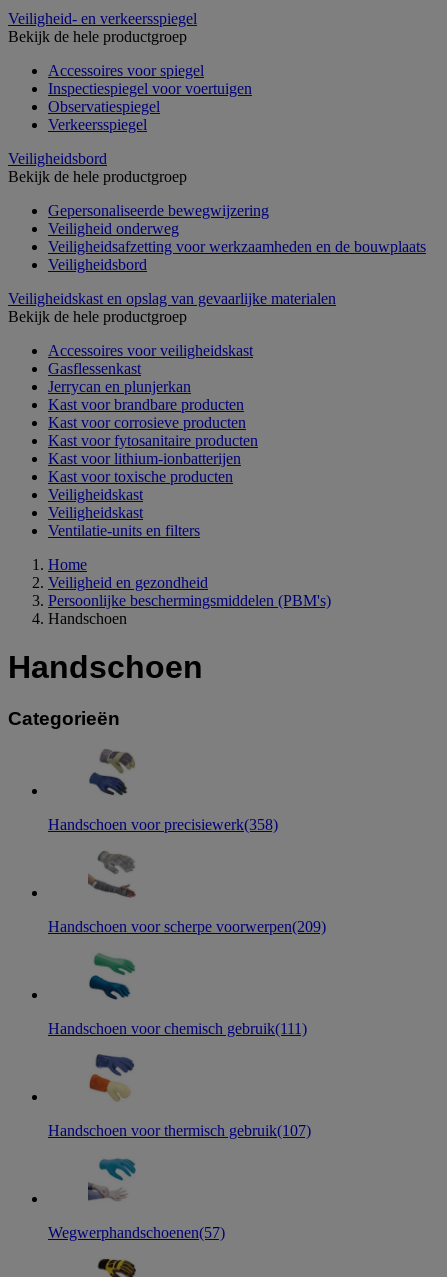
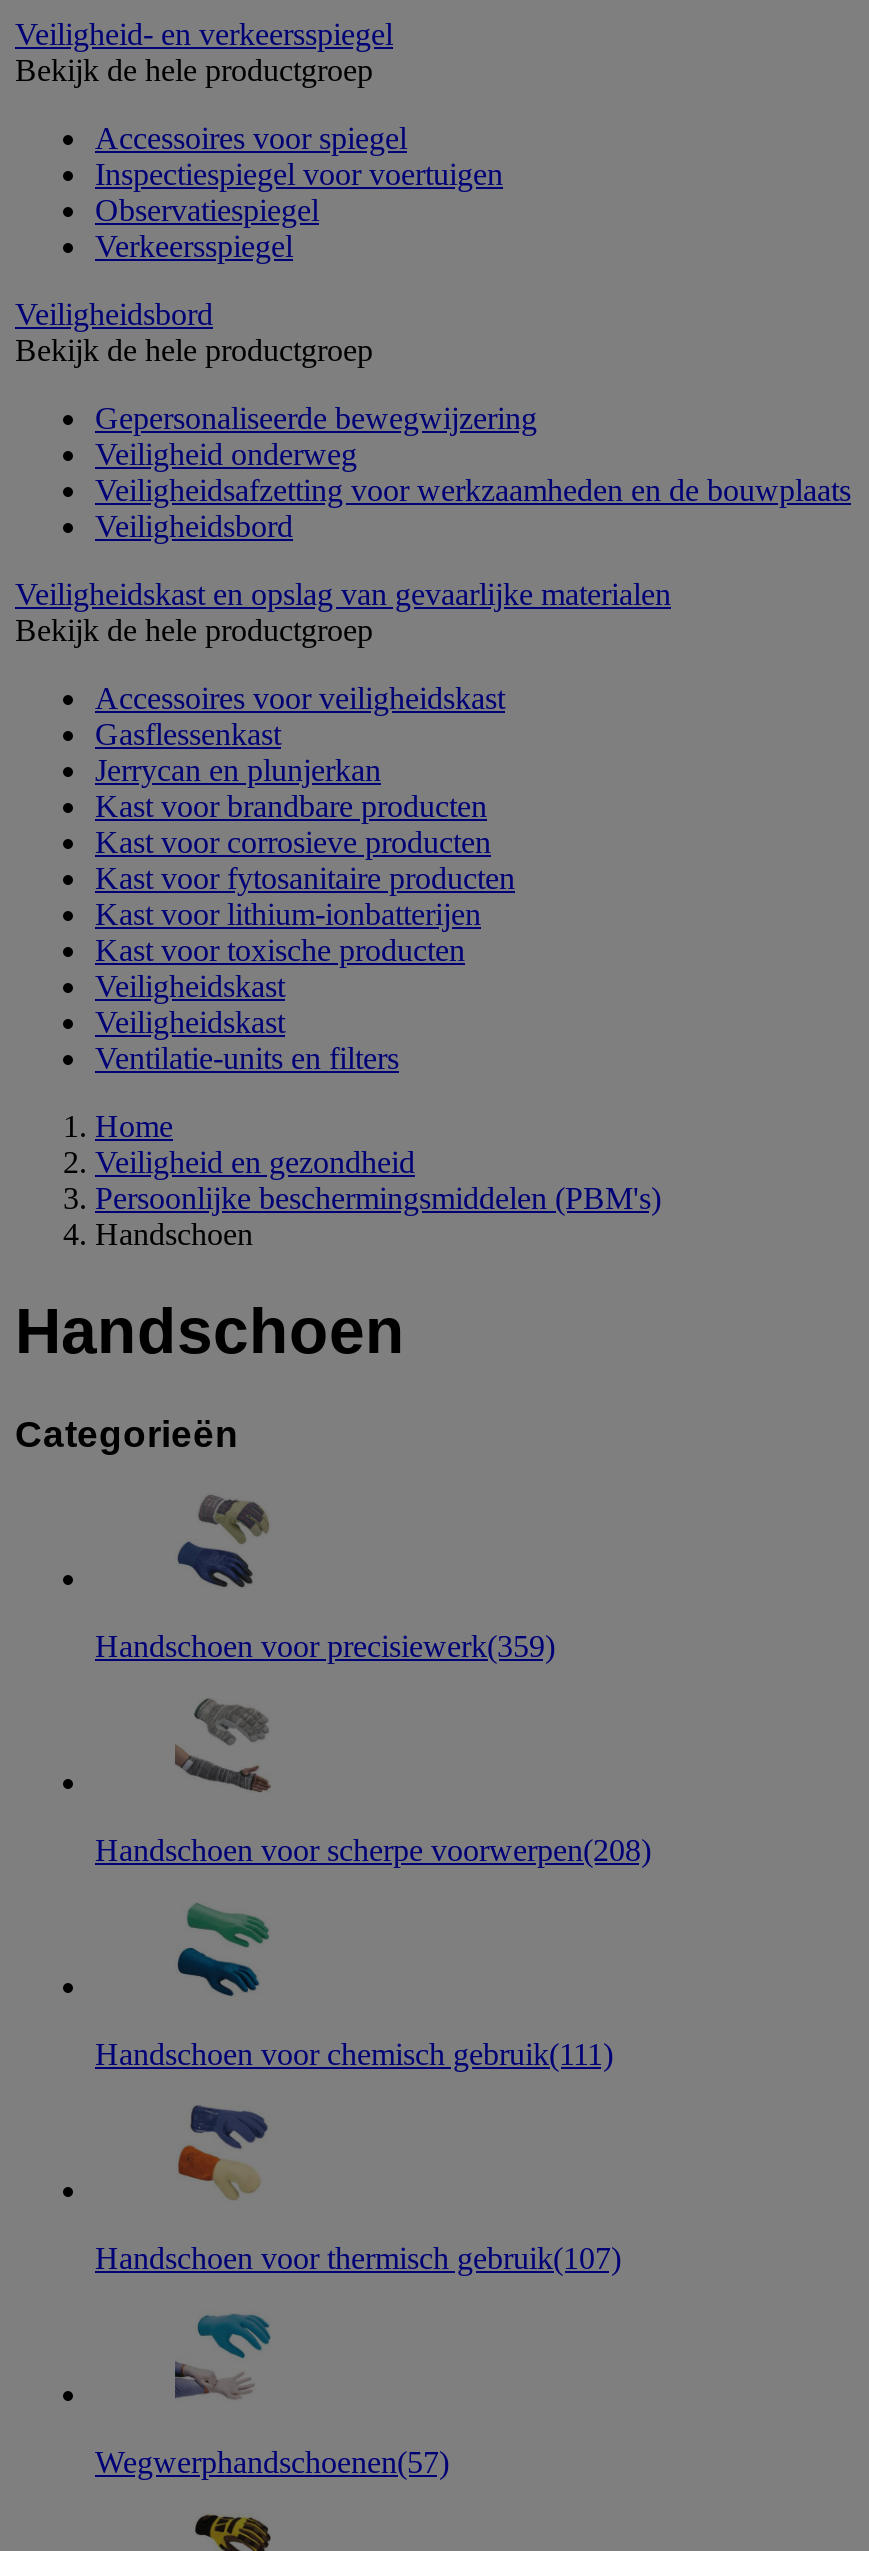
- Handschoen voor precisiewerk(358)
+ Handschoen voor precisiewerk(359)

- Handschoen voor scherpe voorwerpen(209)
+ Handschoen voor scherpe voorwerpen(208)
